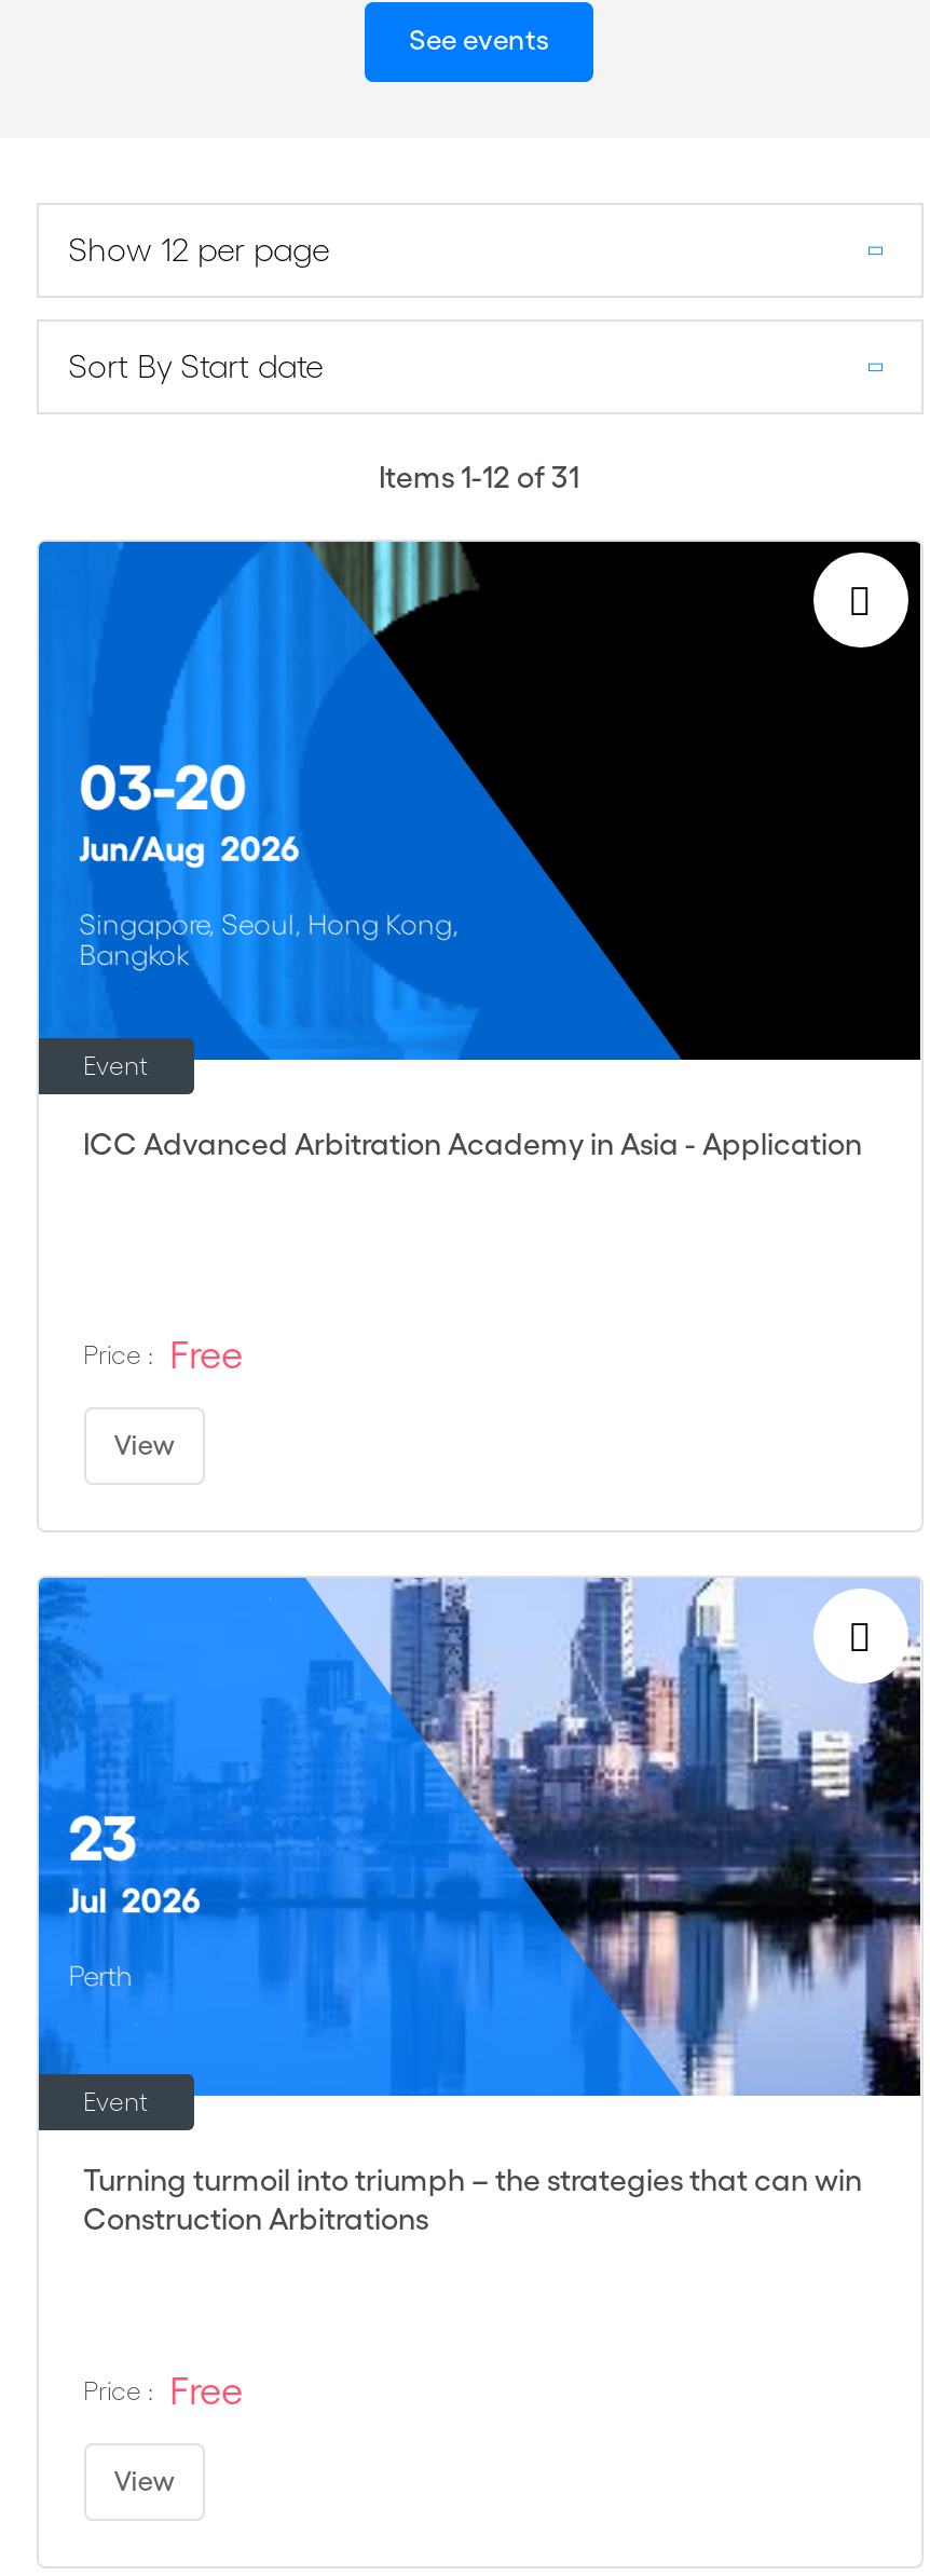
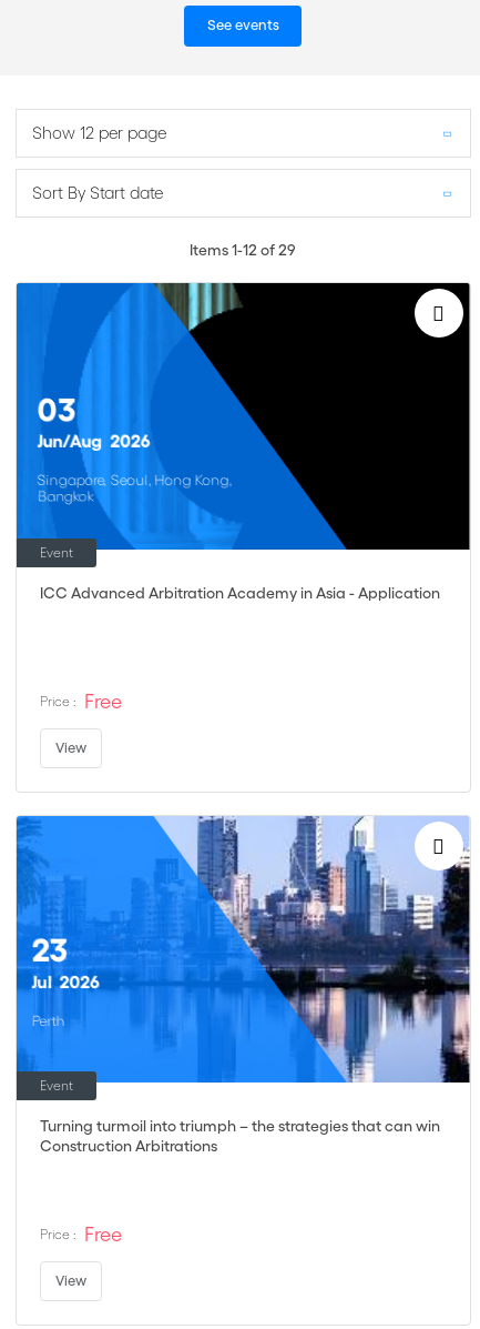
- Items 1-12 of 31
+ Items 1-12 of 29

- 03-20
+ 03
